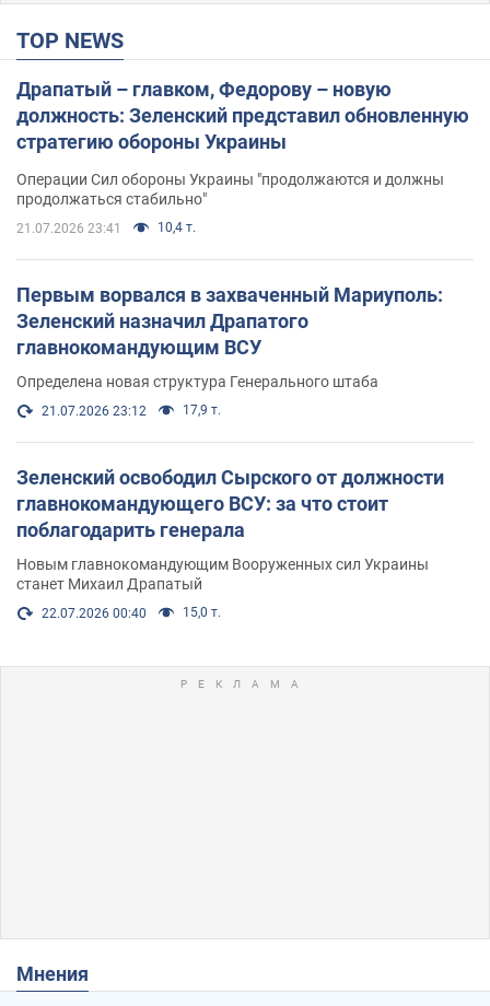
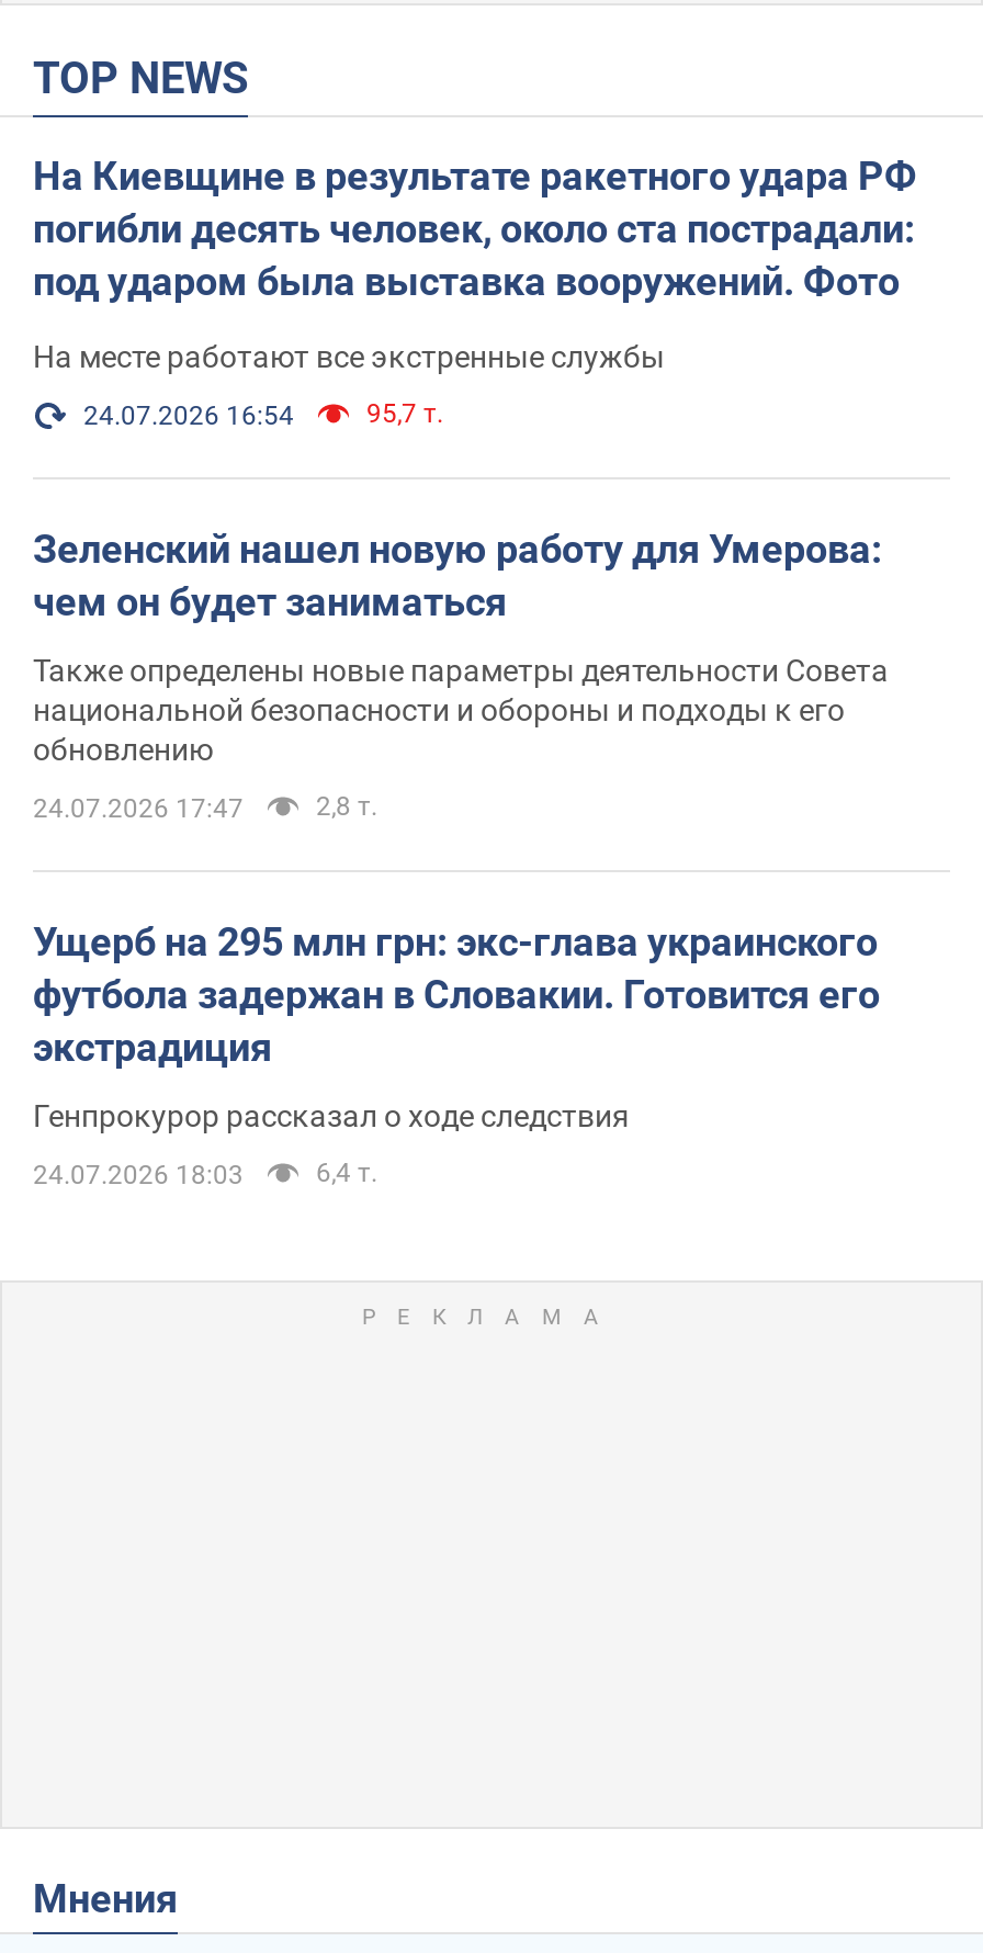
- Драпатый – главком, Федорову – новую
- должность: Зеленский представил обновленную
- стратегию обороны Украины
+ На Киевщине в результате ракетного удара РФ
+ погибли десять человек, около ста пострадали:
+ под ударом была выставка вооружений. Фото

- Операции Сил обороны Украины "продолжаются и должны
- продолжаться стабильно"
+ На месте работают все экстренные службы

- 21.07.2026 23:41
- 10,4 т.
+ 24.07.2026 16:54
+ 95,7 т.

- Первым ворвался в захваченный Мариуполь:
- Зеленский назначил Драпатого
- главнокомандующим ВСУ
+ Зеленский нашел новую работу для Умерова:
+ чем он будет заниматься

- Определена новая структура Генерального штаба
+ Также определены новые параметры деятельности Совета
+ национальной безопасности и обороны и подходы к его
+ обновлению

- 21.07.2026 23:12
- 17,9 т.
+ 24.07.2026 17:47
+ 2,8 т.

- Зеленский освободил Сырского от должности
- главнокомандующего ВСУ: за что стоит
- поблагодарить генерала
+ Ущерб на 295 млн грн: экс-глава украинского
+ футбола задержан в Словакии. Готовится его
+ экстрадиция

- Новым главнокомандующим Вооруженных сил Украины
- станет Михаил Драпатый
+ Генпрокурор рассказал о ходе следствия

- 22.07.2026 00:40
- 15,0 т.
+ 24.07.2026 18:03
+ 6,4 т.
